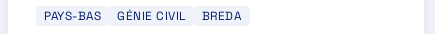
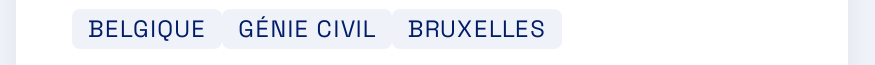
- PAYS-BAS
+ BELGIQUE

- BREDA
+ BRUXELLES
